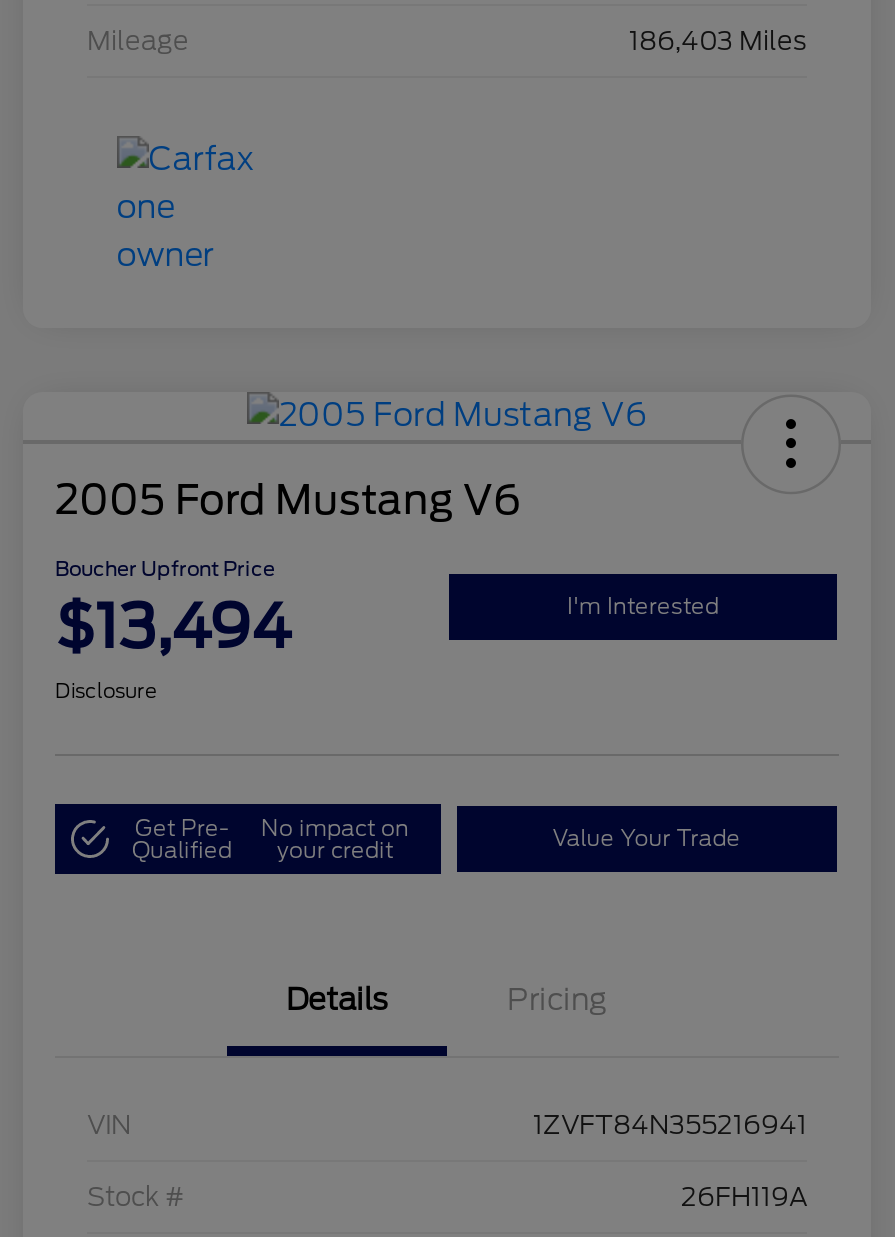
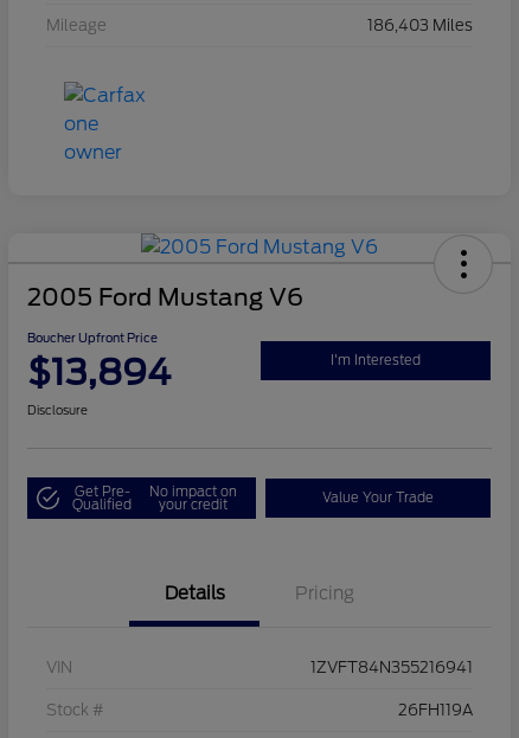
- $13,494
+ $13,894
